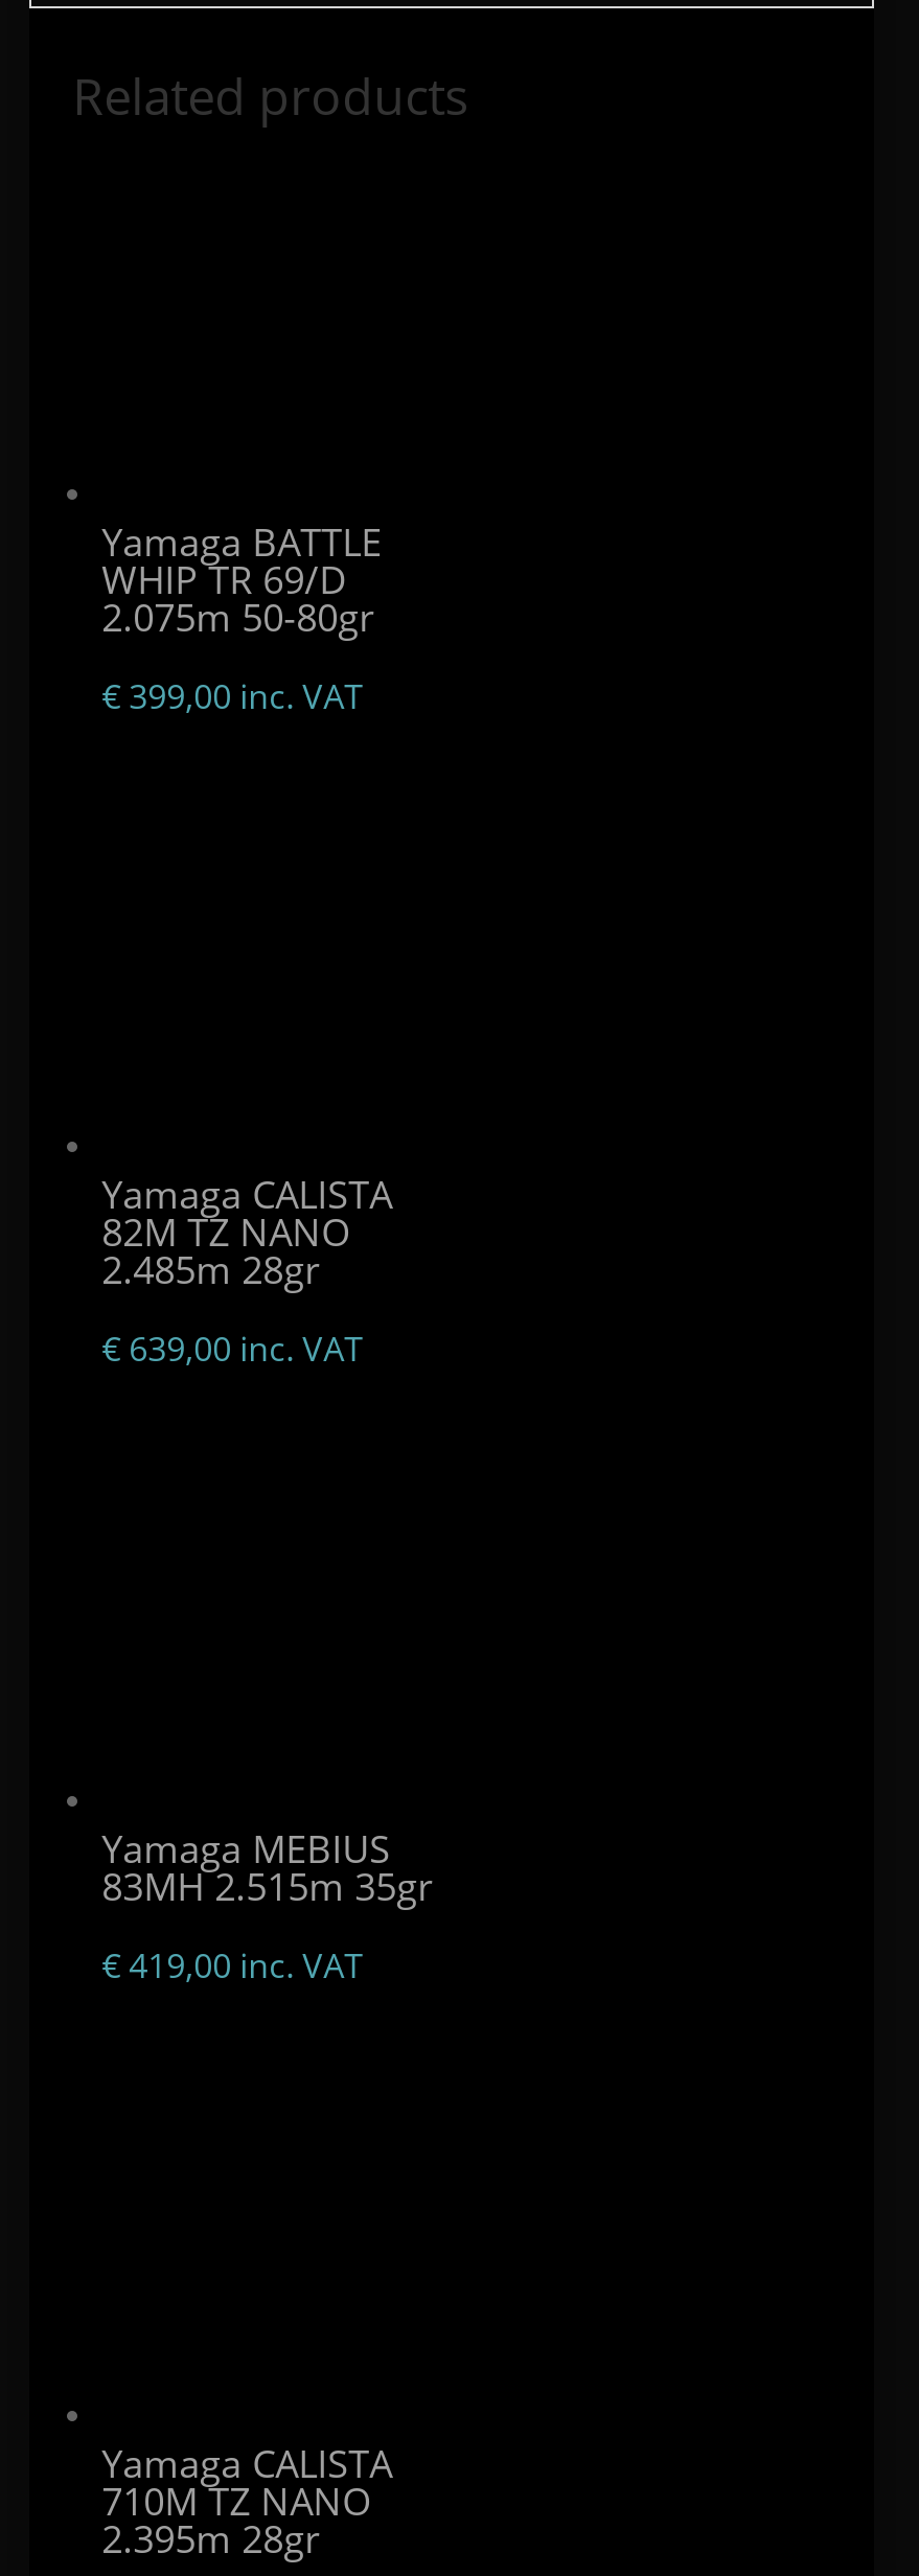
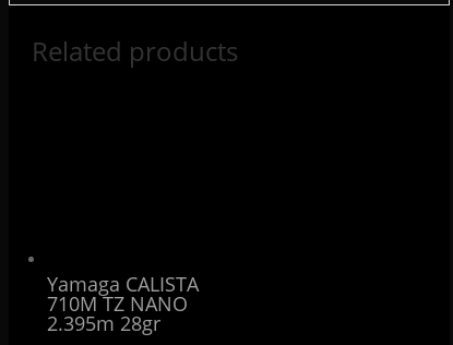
- Yamaga BATTLE
- WHIP TR 69/D
- 2.075m 50-80gr
- €399,00 inc. VAT

- Yamaga CALISTA
- 82M TZ NANO
- 2.485m 28gr
- €639,00 inc. VAT

- Yamaga MEBIUS
- 83MH 2.515m 35gr
- €419,00 inc. VAT
